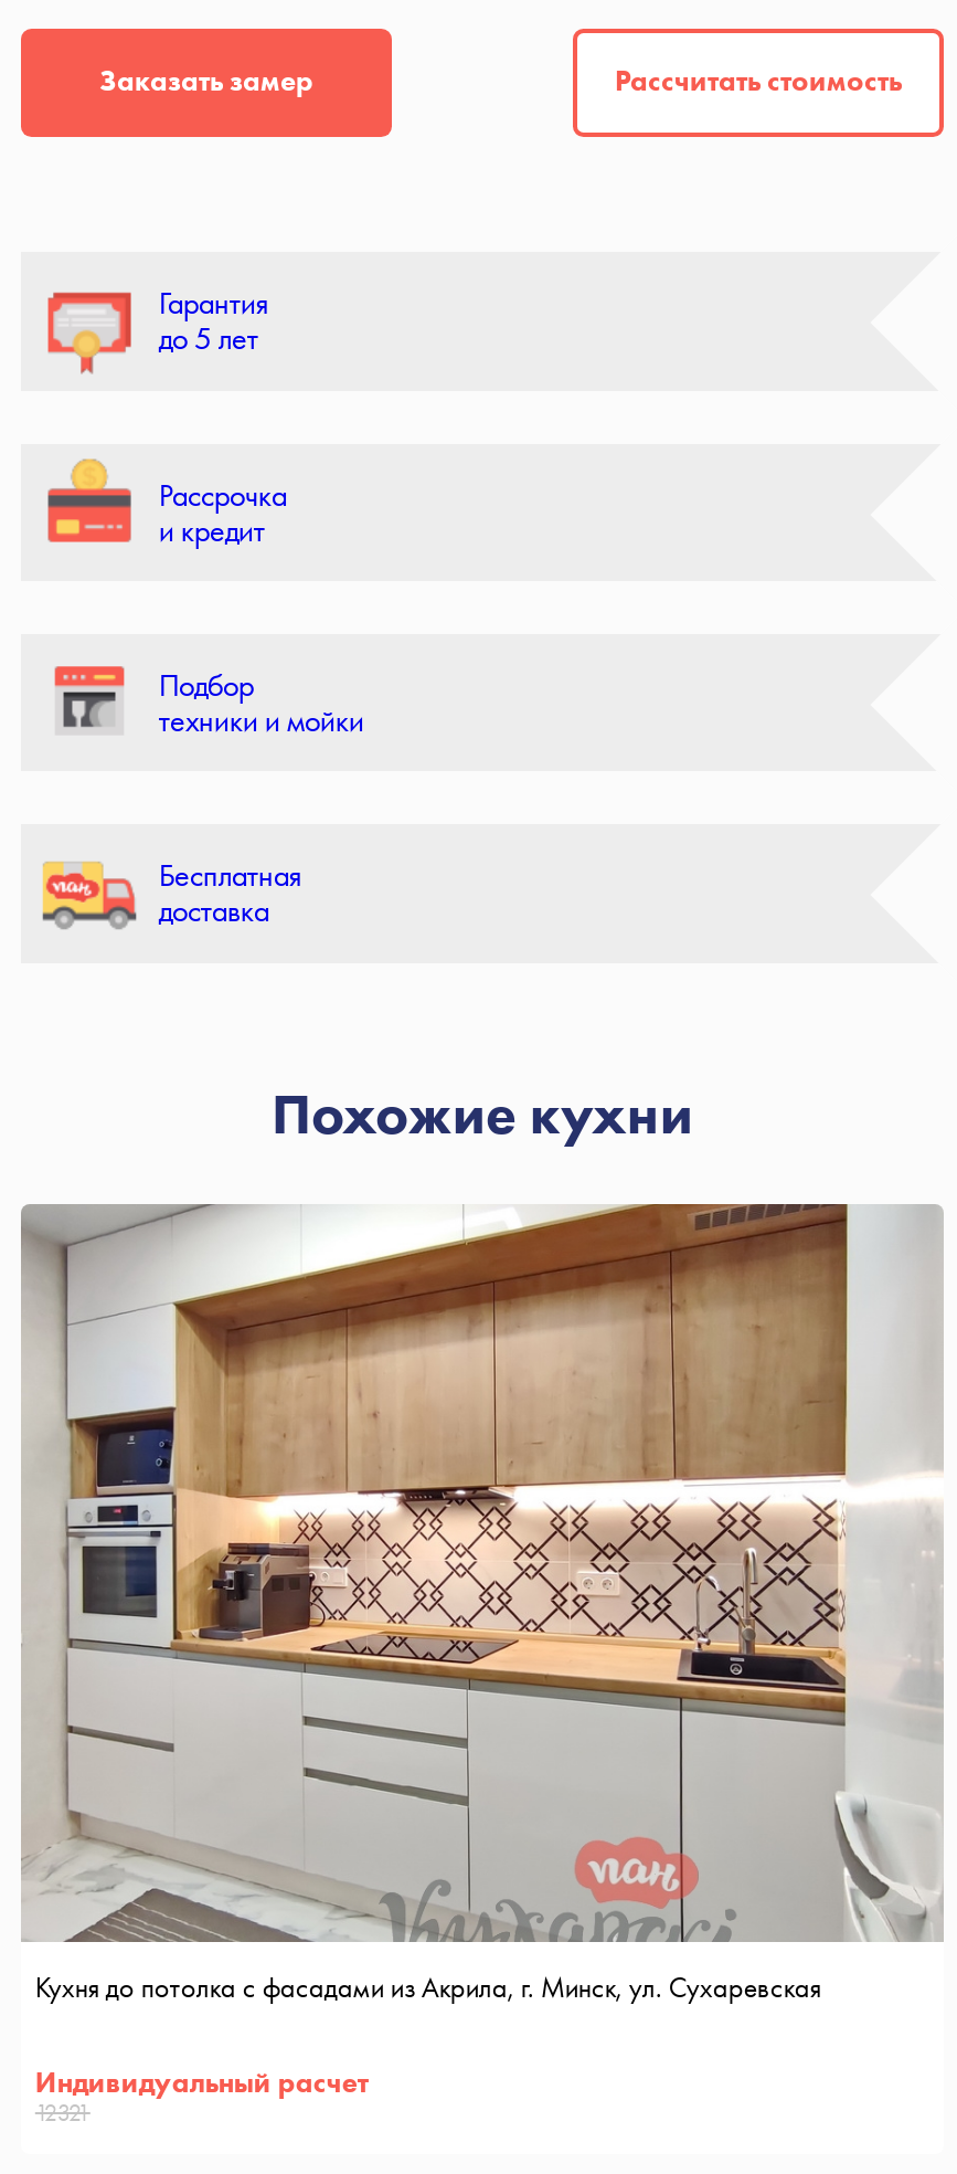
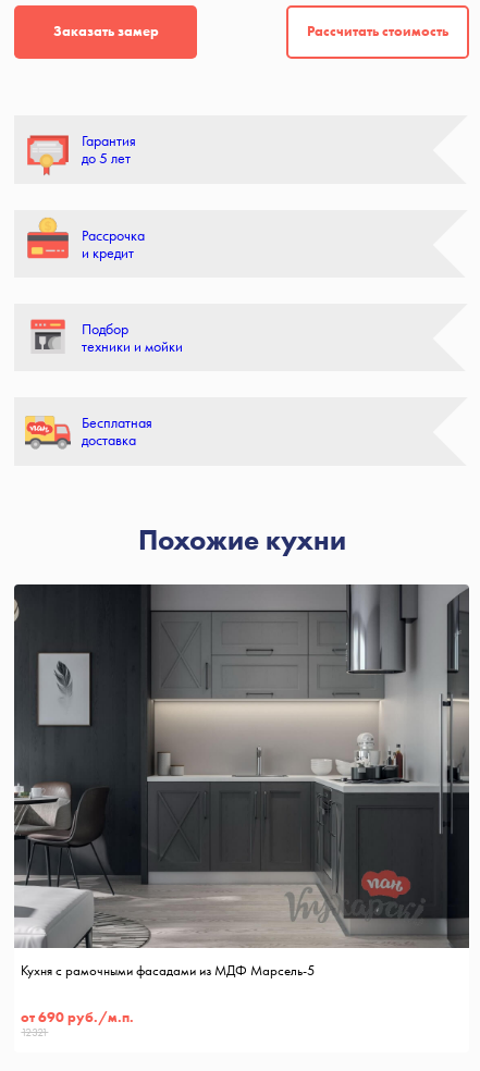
- [image]
- Кухня до потолка с фасадами из Акрила, г. Минск, ул. Сухаревская
+ [image]
+ Кухня с рамочными фасадами из МДФ Марсель-5

- Индивидуальный расчет
+ от 690 руб./м.п.
